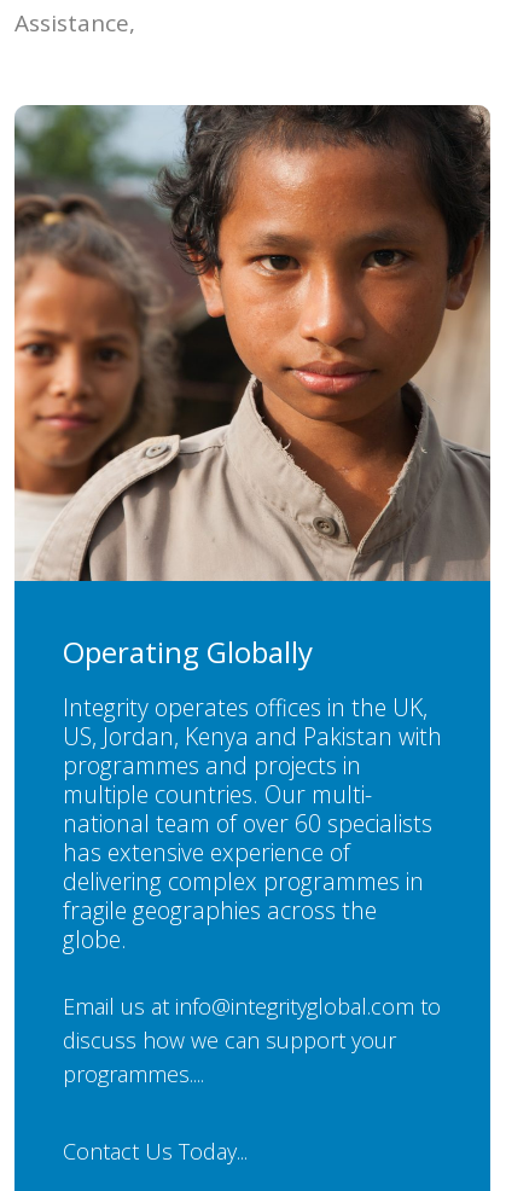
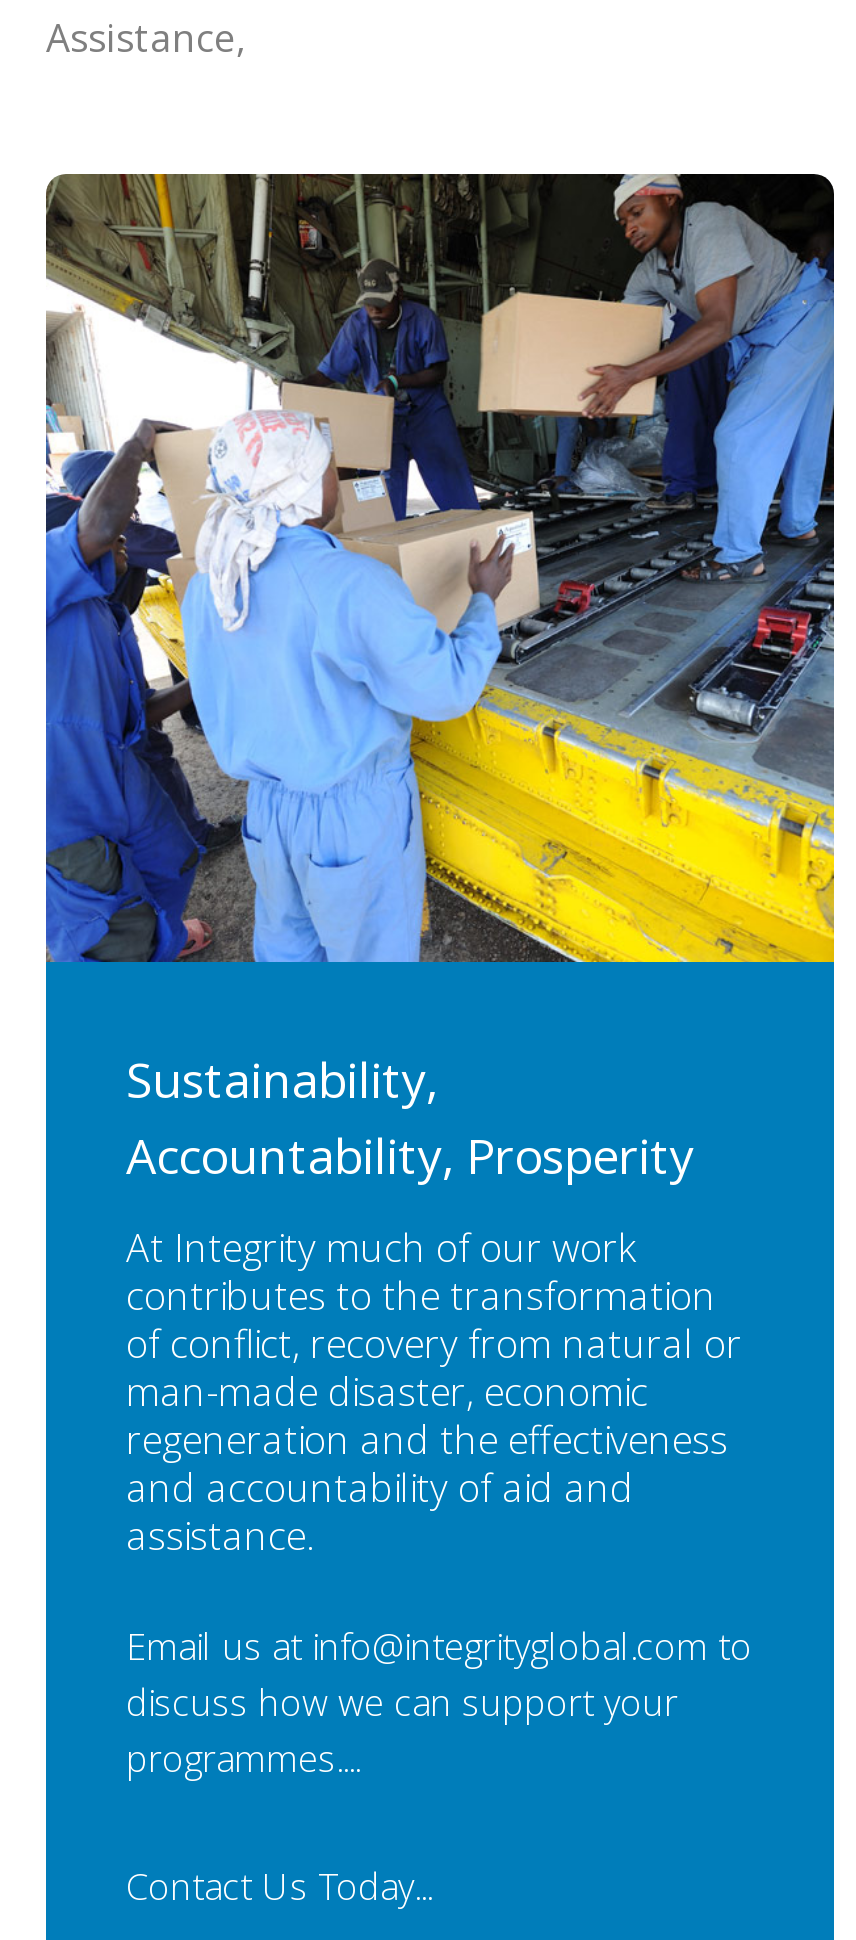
- [image]
+ [image]

- Operating Globally
+ Sustainability,
+ Accountability, Prosperity

- Integrity operates offices in the UK,
- US, Jordan, Kenya and Pakistan with
- programmes and projects in
- multiple countries. Our multi-
- national team of over 60 specialists
- has extensive experience of
- delivering complex programmes in
- fragile geographies across the
- globe.
+ At Integrity much of our work
+ contributes to the transformation
+ of conflict, recovery from natural or
+ man-made disaster, economic
+ regeneration and the effectiveness
+ and accountability of aid and
+ assistance.
